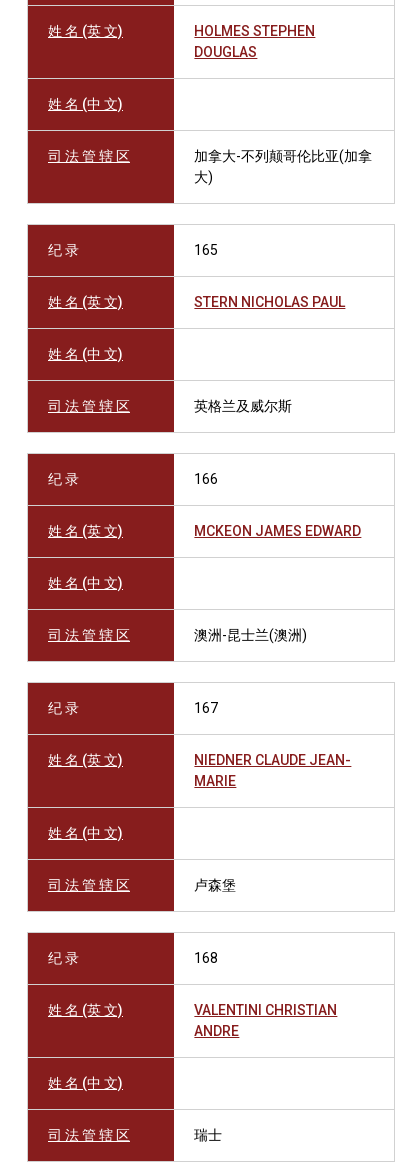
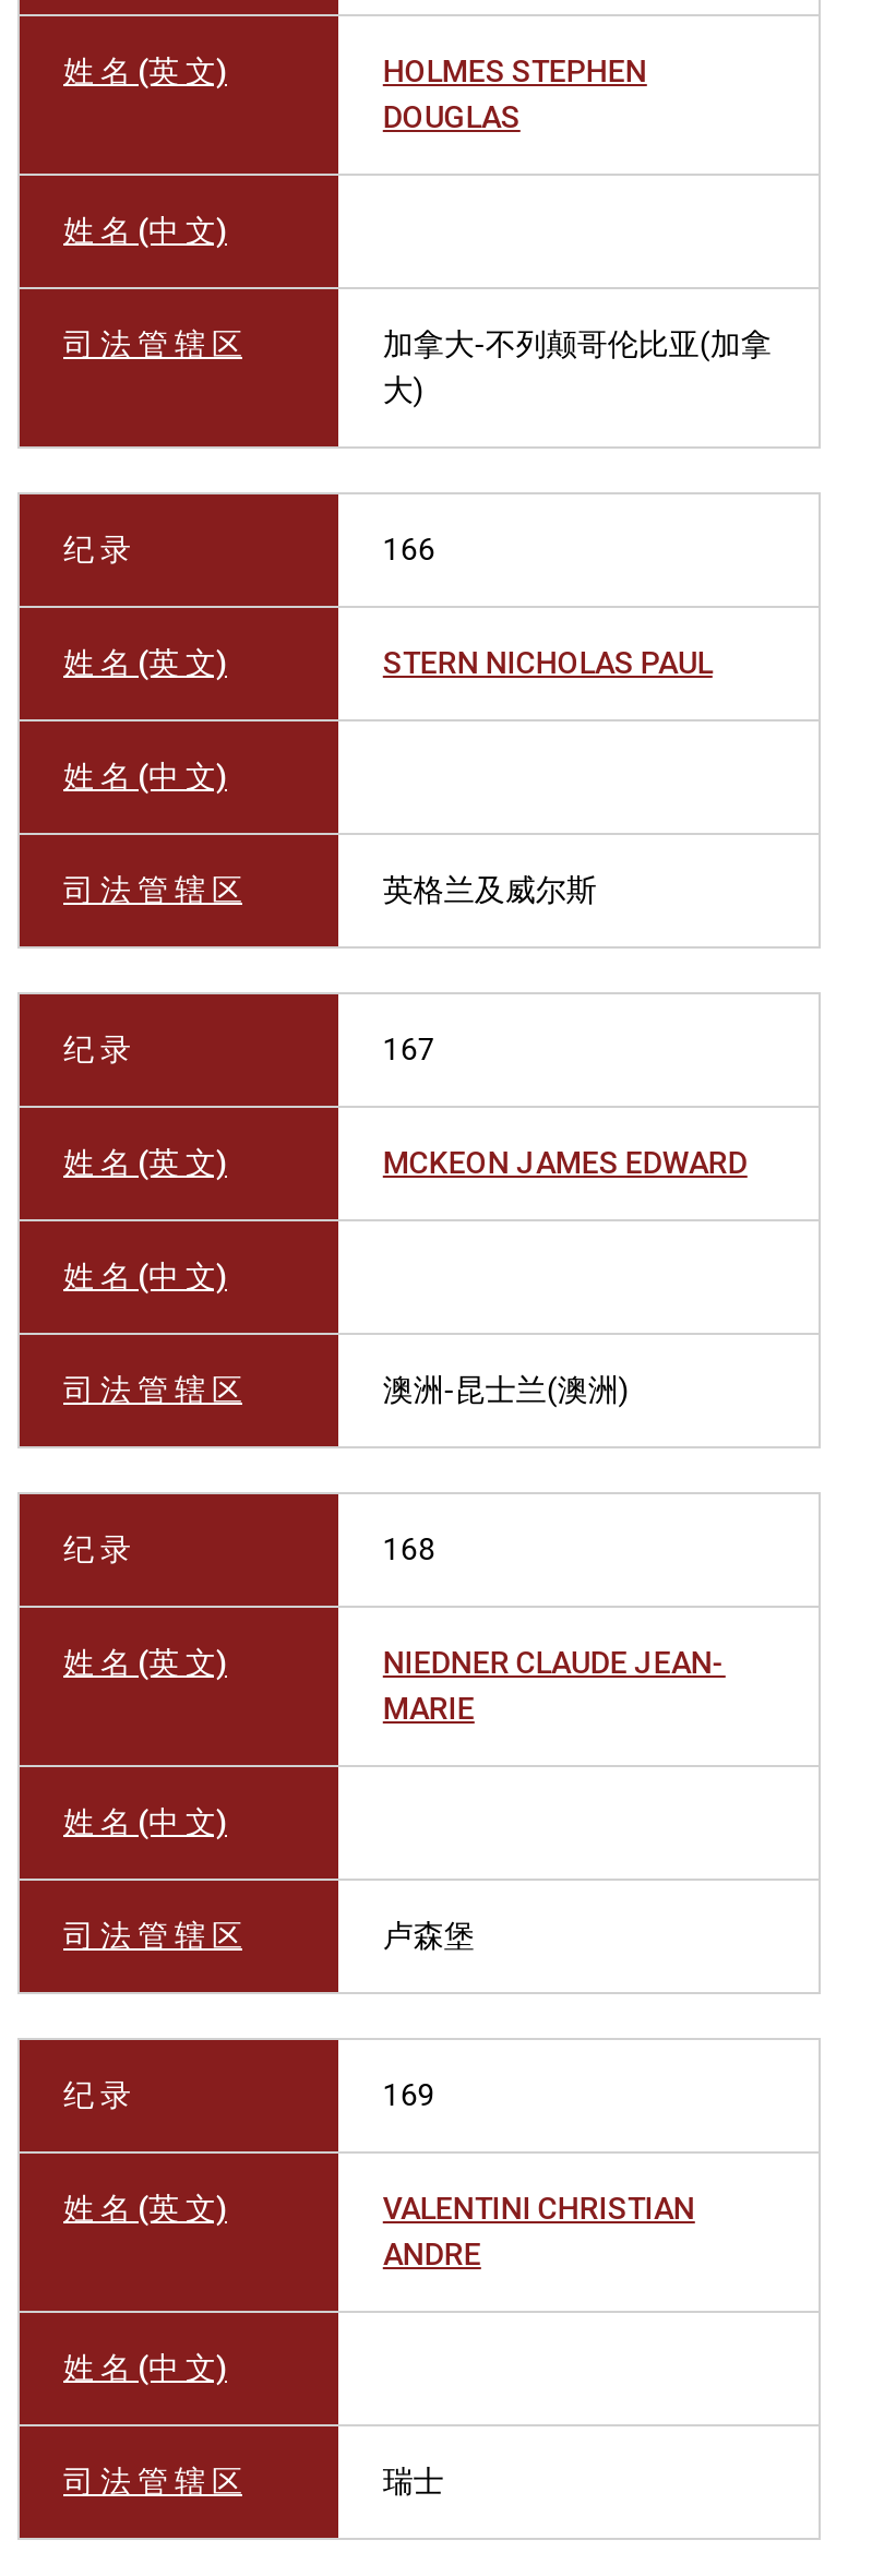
- 165
+ 166

- 166
+ 167

- 167
+ 168

- 168
+ 169
